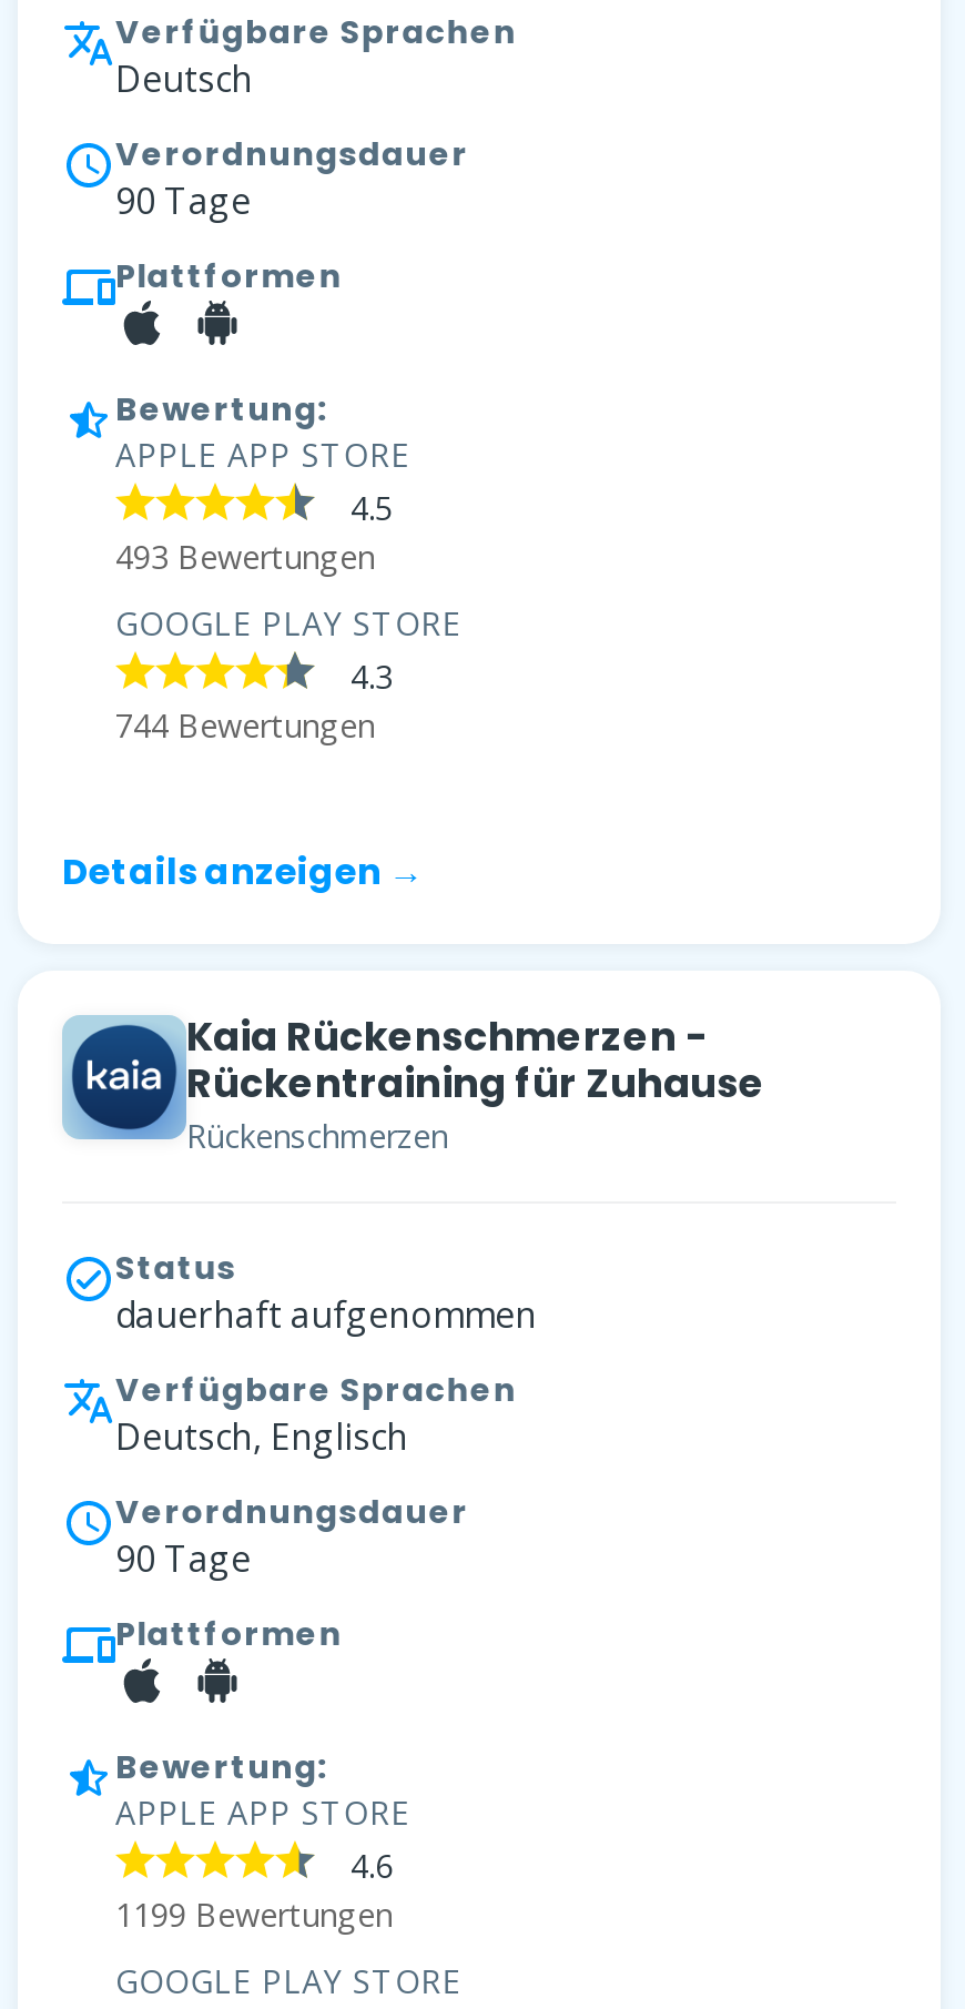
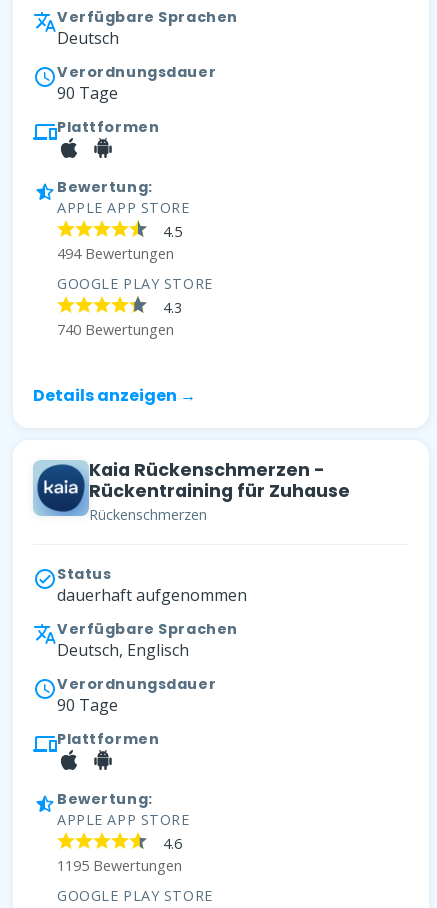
- 493 Bewertungen
+ 494 Bewertungen

- 744 Bewertungen
+ 740 Bewertungen

- 1199 Bewertungen
+ 1195 Bewertungen
